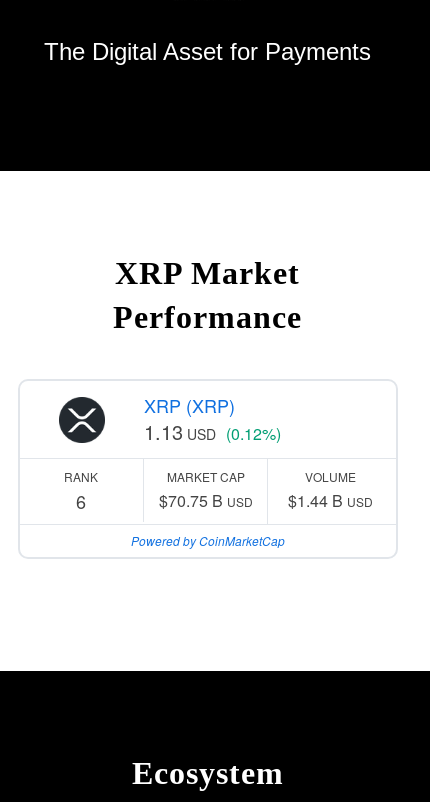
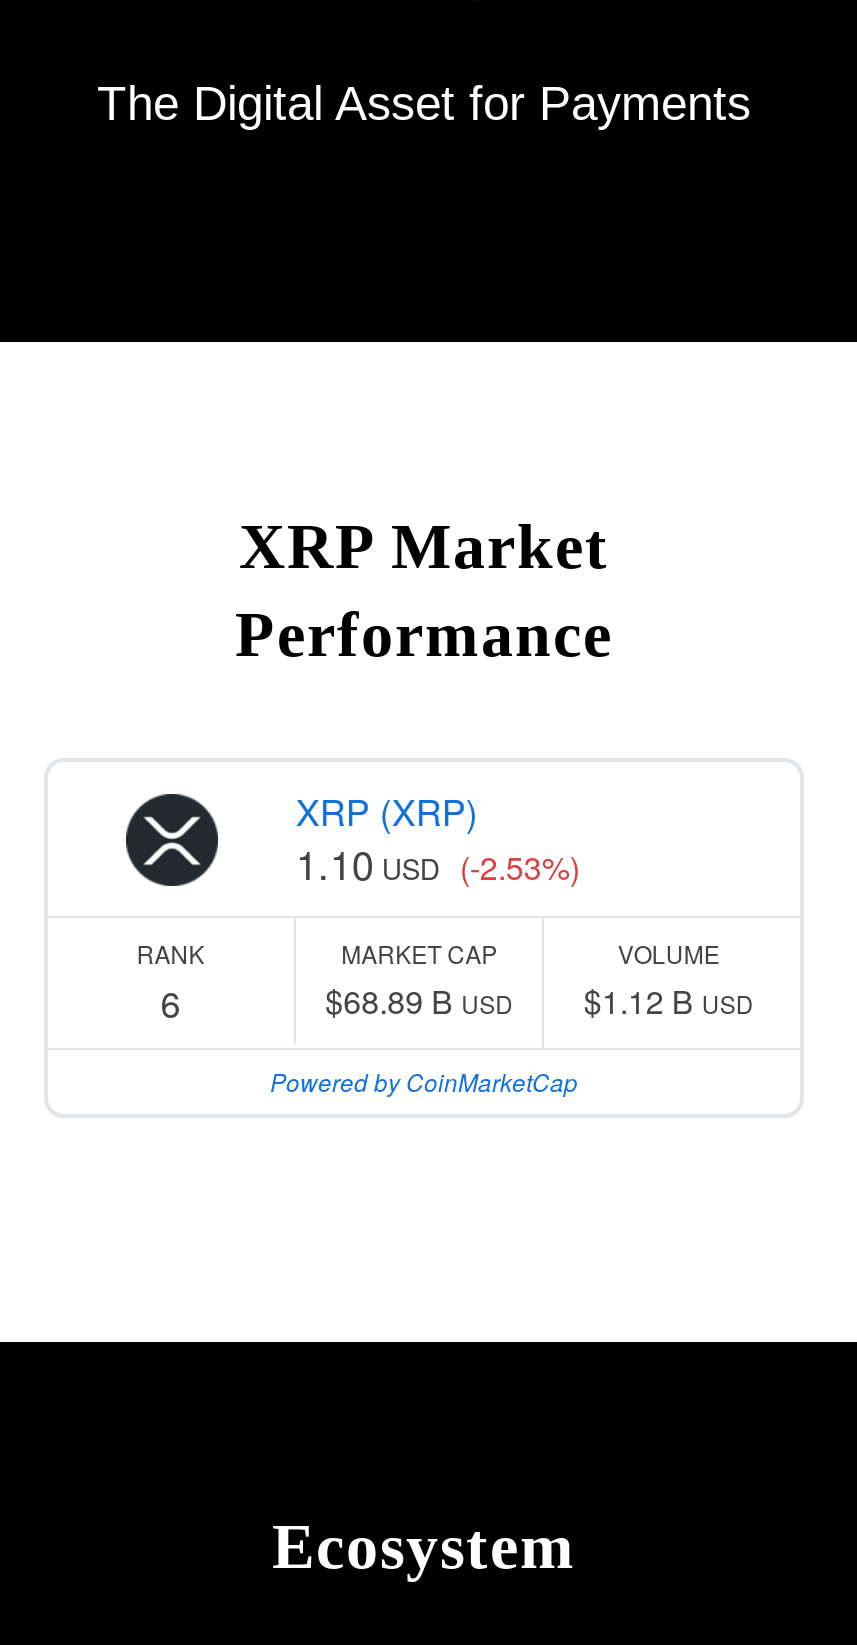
- 1.13 USD (0.12%)
+ 1.10 USD (-2.53%)

- $70.75 B USD
+ $68.89 B USD

- $1.44 B USD
+ $1.12 B USD
